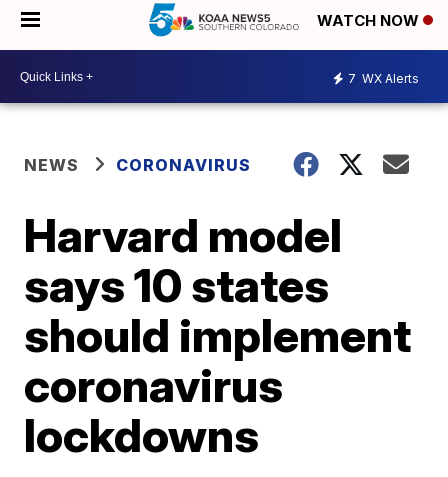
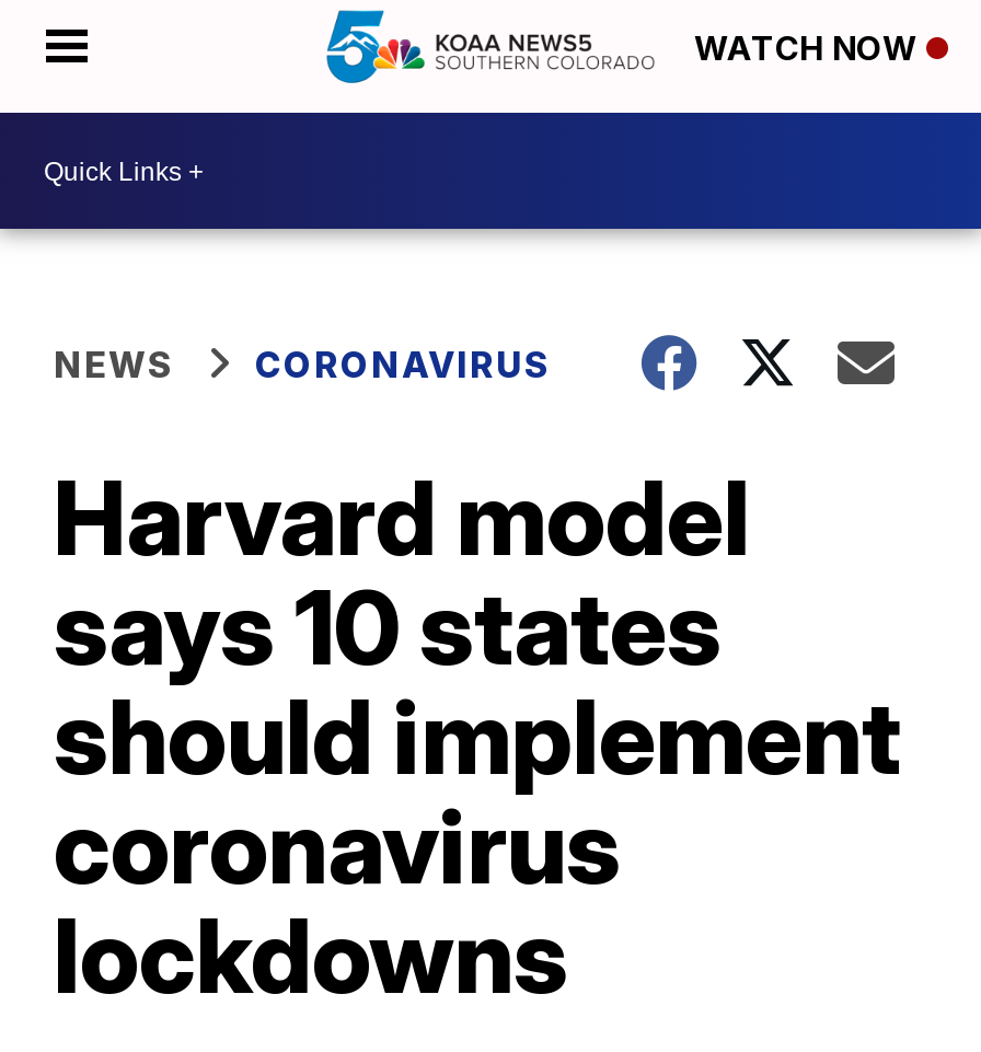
- 7 WX Alerts
